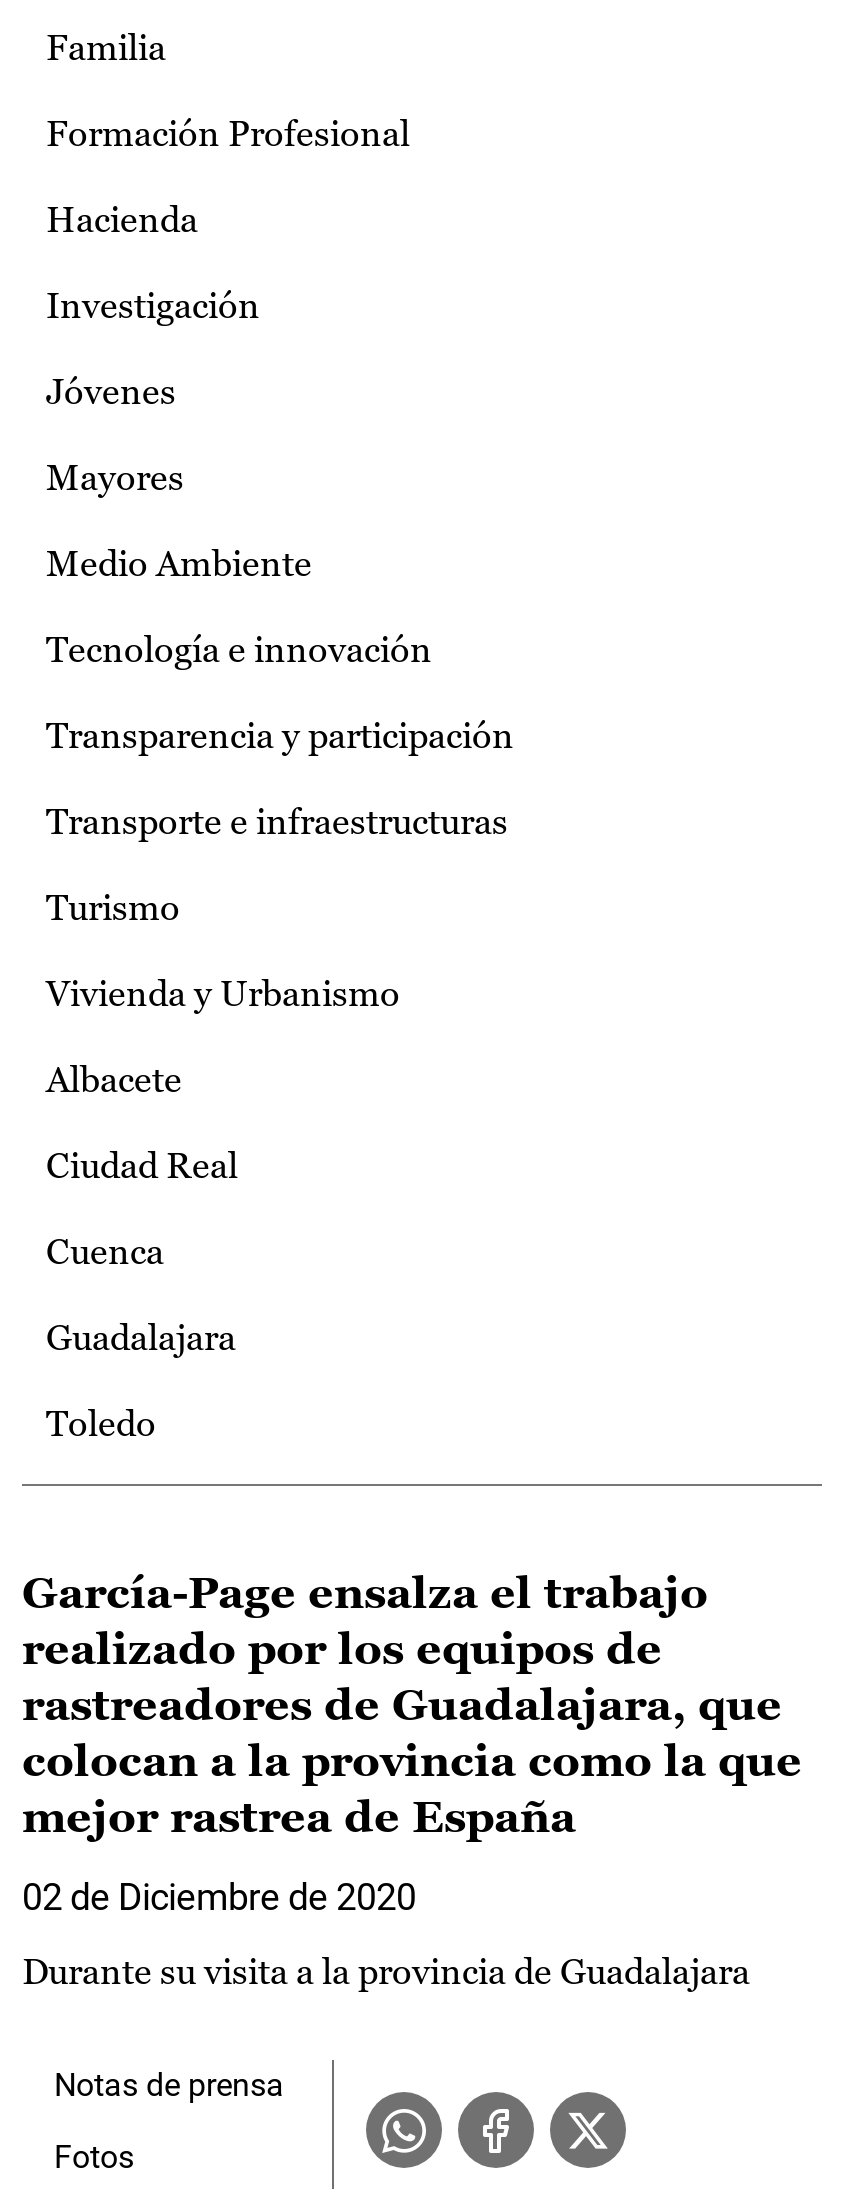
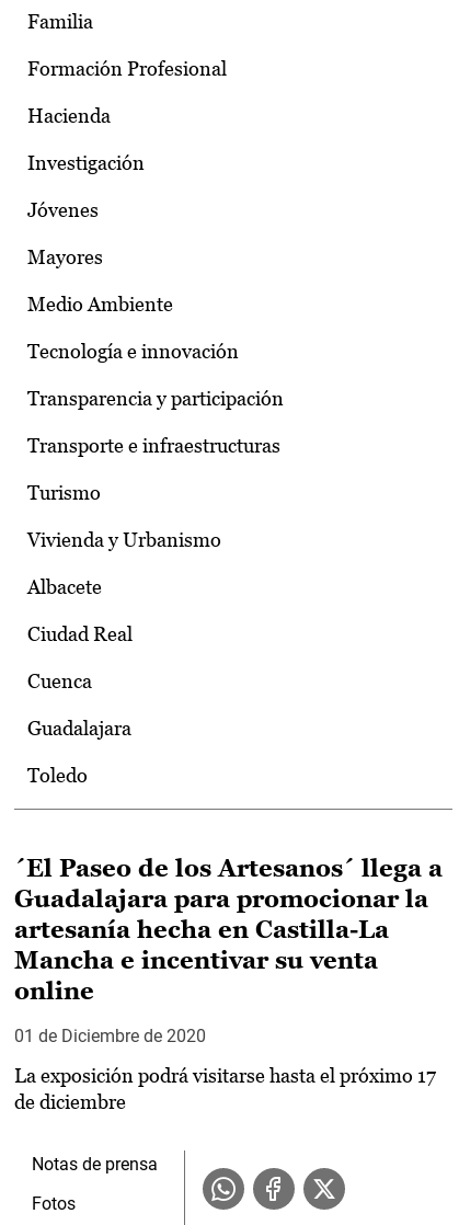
- García-Page ensalza el trabajo
- realizado por los equipos de
- rastreadores de Guadalajara, que
- colocan a la provincia como la que
- mejor rastrea de España
+ ´El Paseo de los Artesanos´ llega a
+ Guadalajara para promocionar la
+ artesanía hecha en Castilla-La
+ Mancha e incentivar su venta
+ online

- 02 de Diciembre de 2020
+ 01 de Diciembre de 2020

- Durante su visita a la provincia de Guadalajara
+ La exposición podrá visitarse hasta el próximo 17
+ de diciembre
